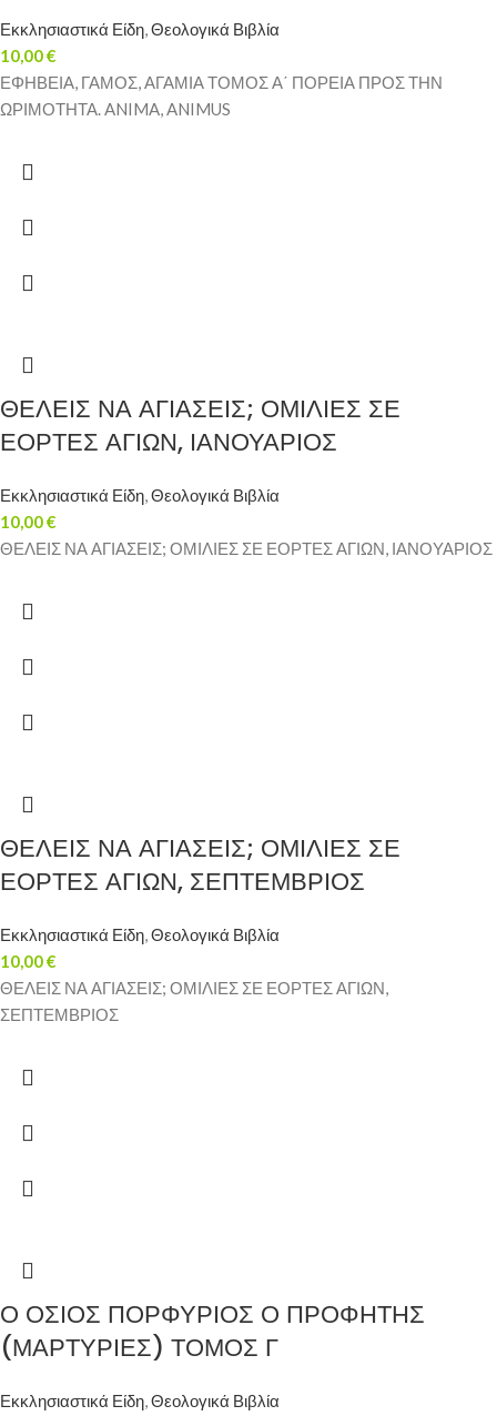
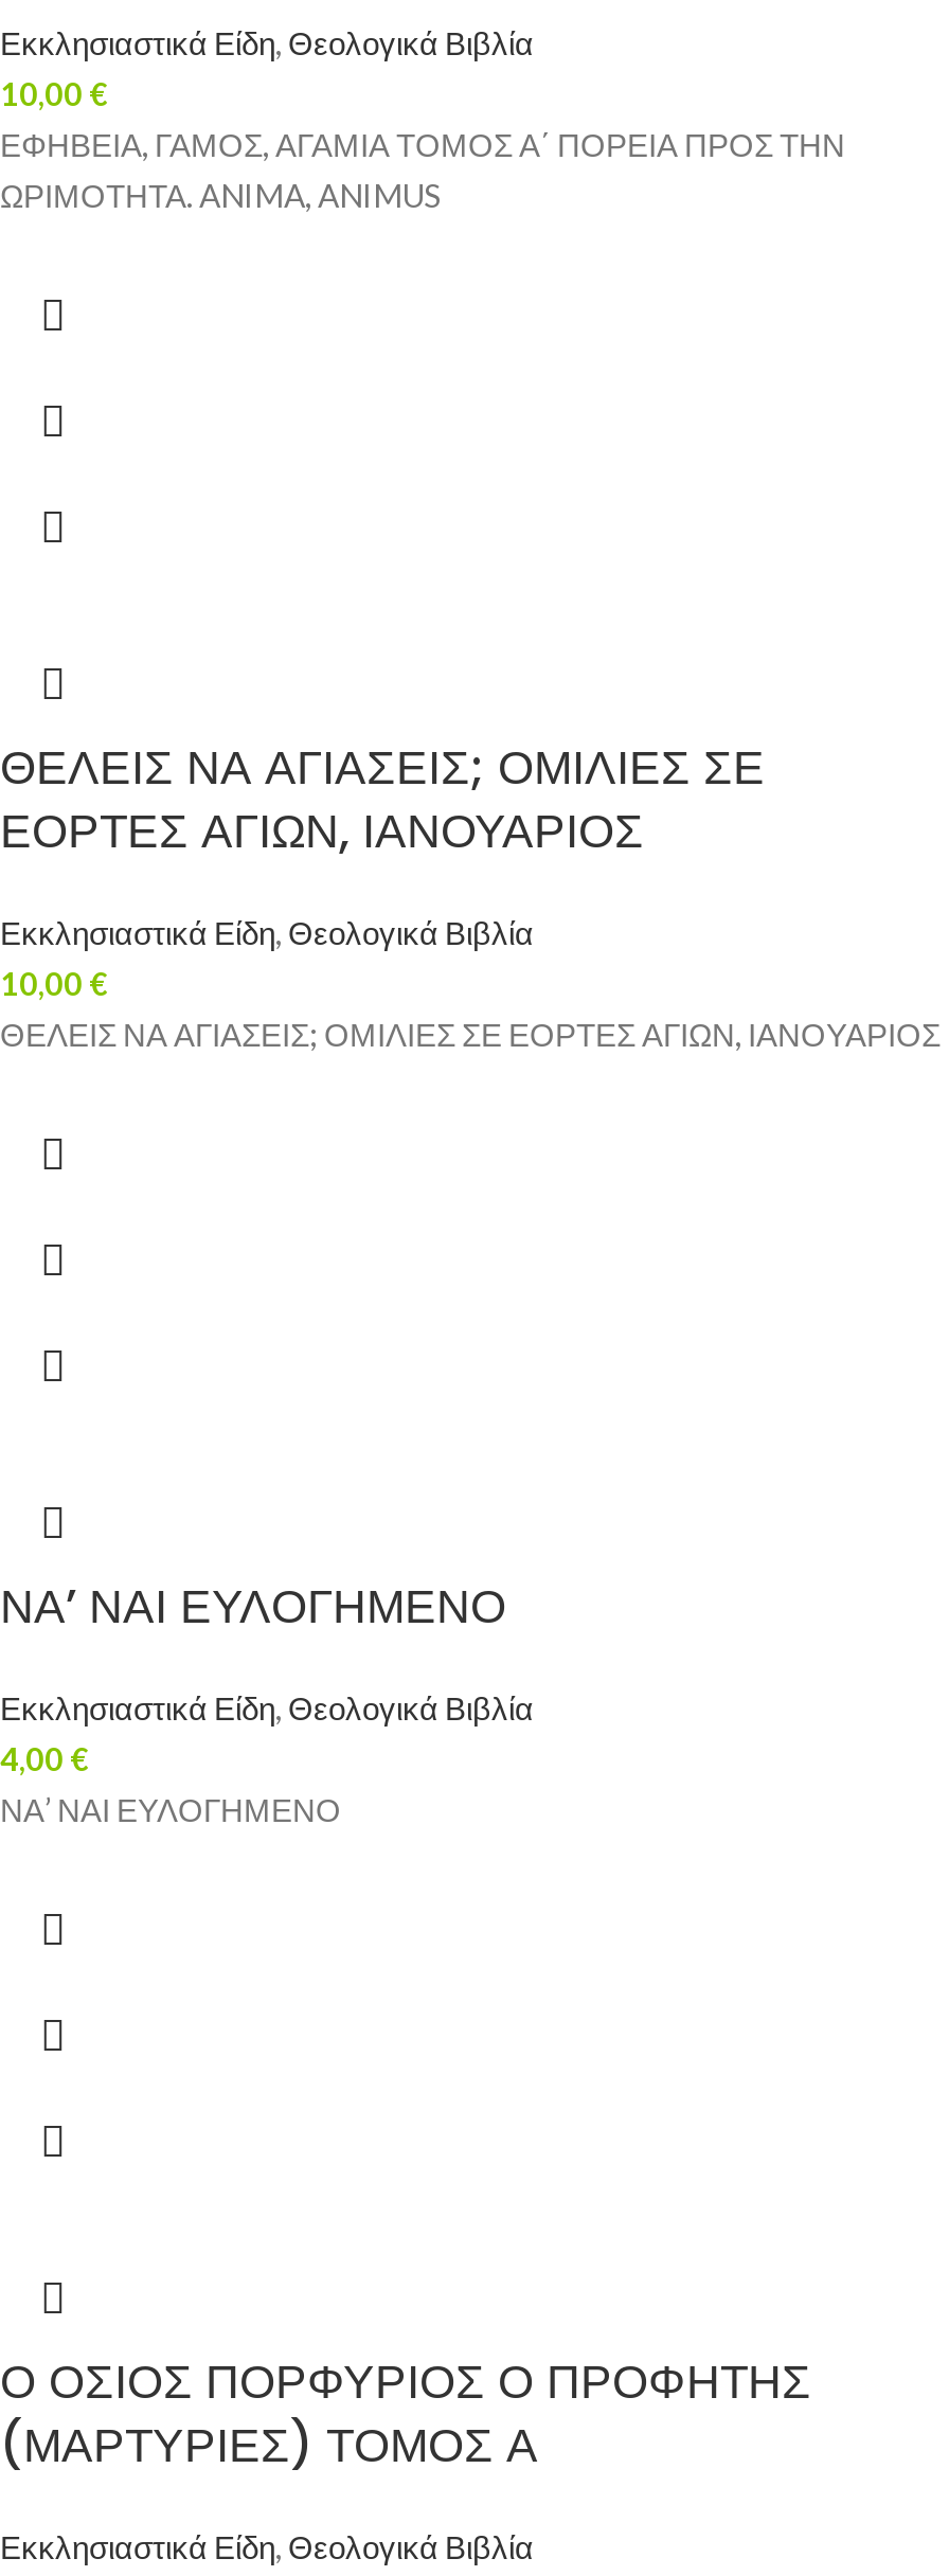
- ΘΕΛΕΙΣ ΝΑ ΑΓΙΑΣΕΙΣ; ΟΜΙΛΙΕΣ ΣΕ
- ΕΟΡΤΕΣ ΑΓΙΩΝ, ΣΕΠΤΕΜΒΡΙΟΣ
+ ΝΑ’ ΝΑΙ ΕΥΛΟΓΗΜΕΝΟ

- 10,00 €
- ΘΕΛΕΙΣ ΝΑ ΑΓΙΑΣΕΙΣ; ΟΜΙΛΙΕΣ ΣΕ ΕΟΡΤΕΣ ΑΓΙΩΝ,
- ΣΕΠΤΕΜΒΡΙΟΣ
+ 4,00 €
+ ΝΑ’ ΝΑΙ ΕΥΛΟΓΗΜΕΝΟ

- (ΜΑΡΤΥΡΙΕΣ) ΤΟΜΟΣ Γ
+ (ΜΑΡΤΥΡΙΕΣ) ΤΟΜΟΣ Α
